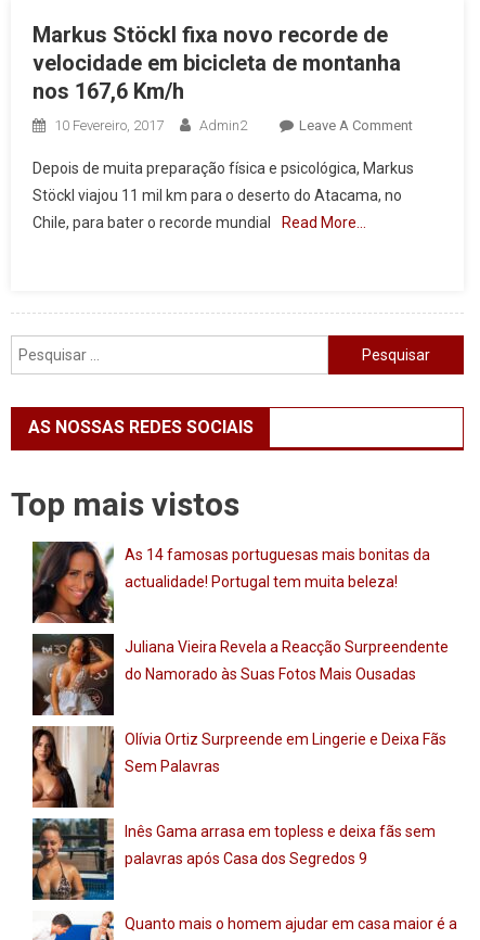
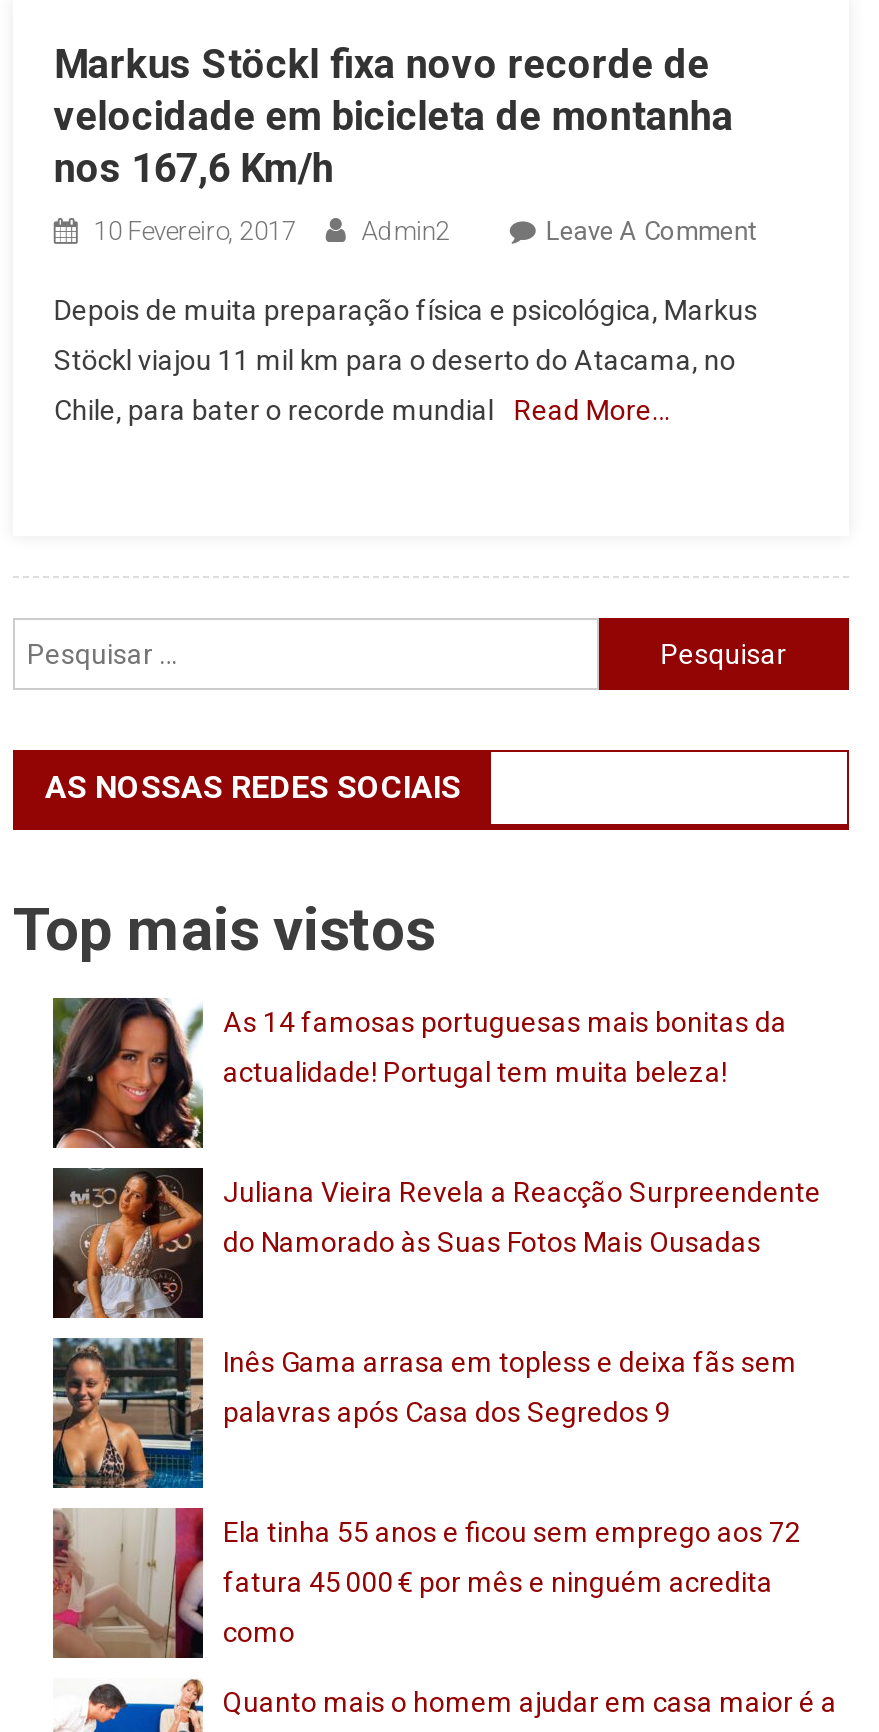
- [image]
- Olívia Ortiz Surpreende em Lingerie e Deixa Fãs
- Sem Palavras

moved up: Inês Gama arrasa em topless e deixa fãs sem | palavras após Casa dos Segredos 9

+ [image]
+ Ela tinha 55 anos e ficou sem emprego aos 72
+ fatura 45 000 € por mês e ninguém acredita
+ como
